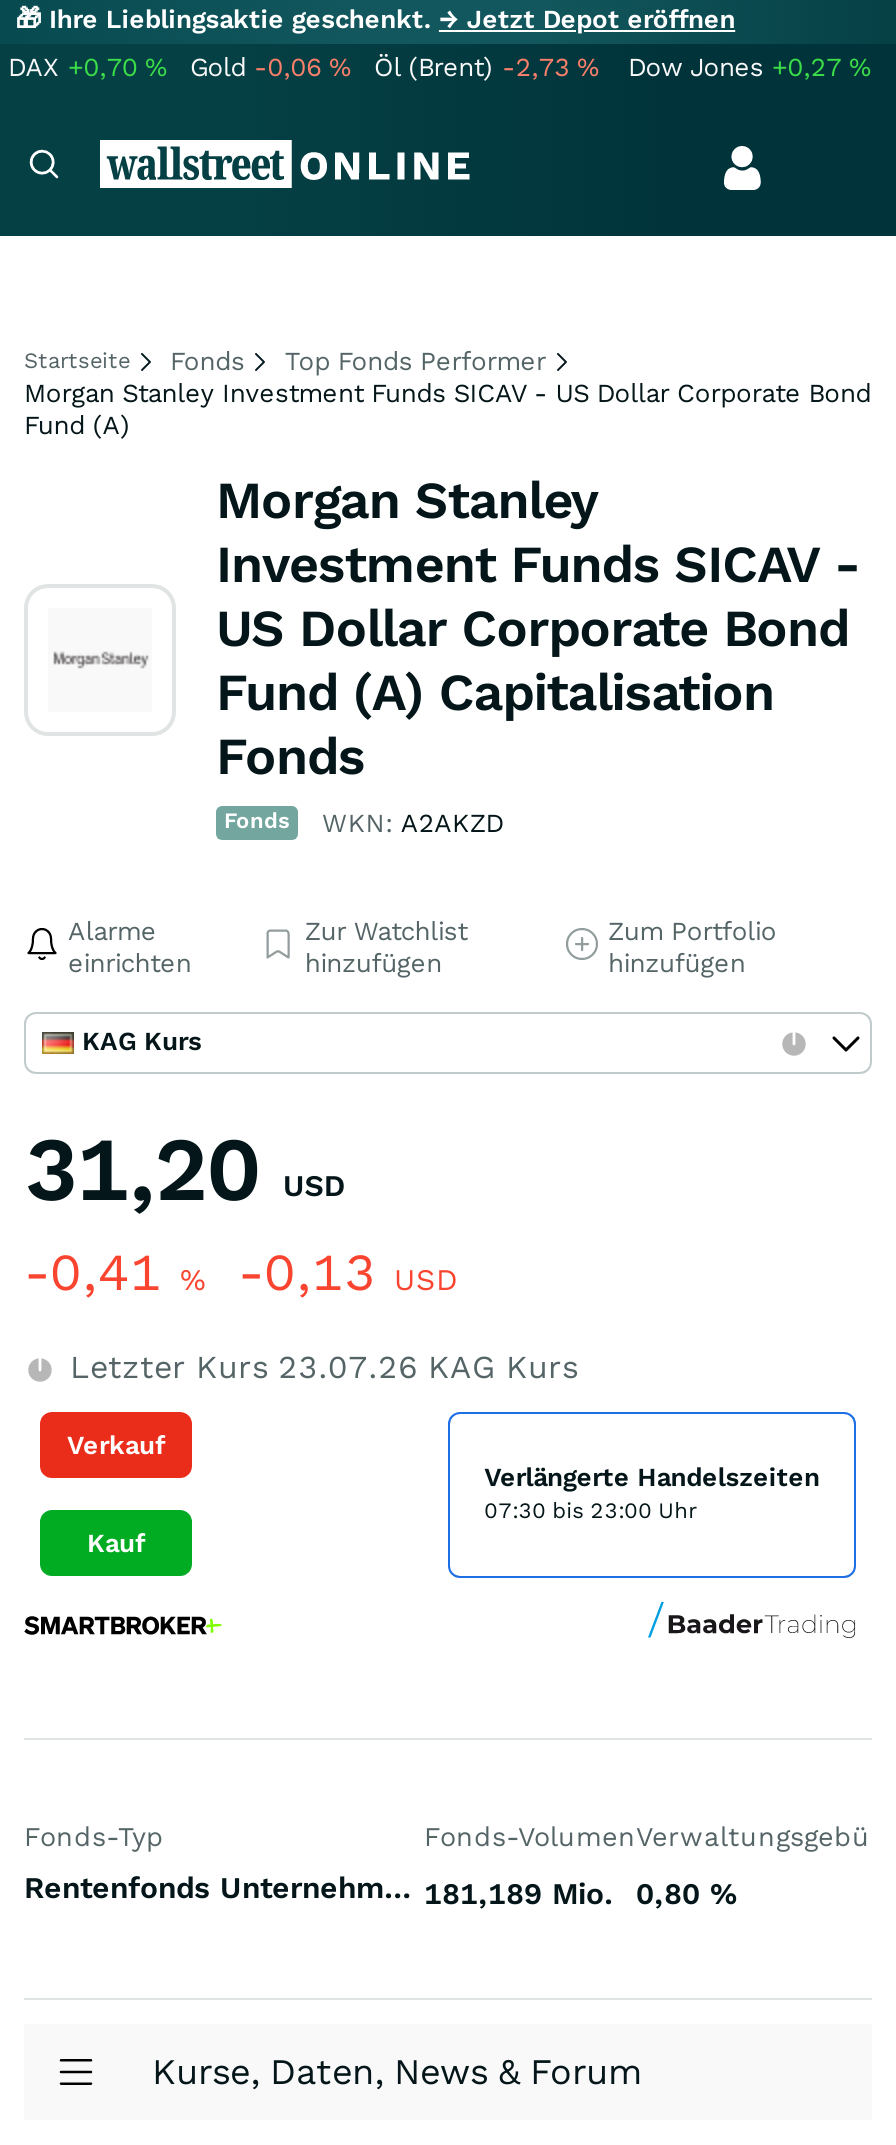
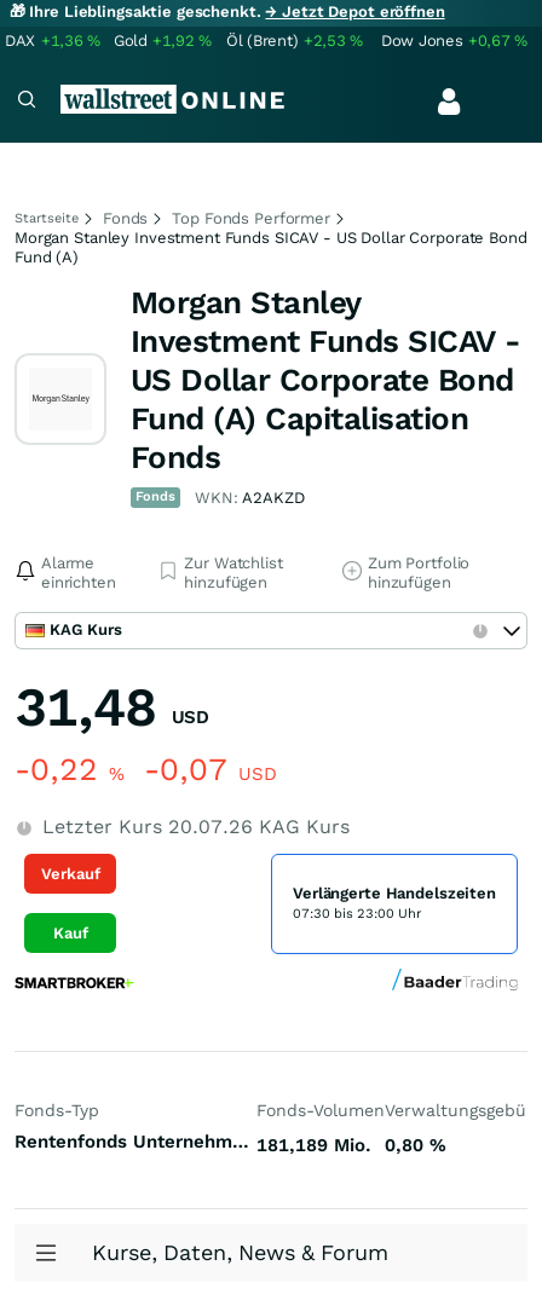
- DAX +0,70%
+ DAX +1,36%

- Gold -0,06%
+ Gold +1,92%

- Öl (Brent) -2,73%
+ Öl (Brent) +2,53%

- Dow Jones +0,27%
+ Dow Jones +0,67%

- 31,20 USD
+ 31,48 USD

- -0,41% -0,13 USD
+ -0,22% -0,07 USD

- Letzter Kurs 23.07.26 KAG Kurs
+ Letzter Kurs 20.07.26 KAG Kurs
